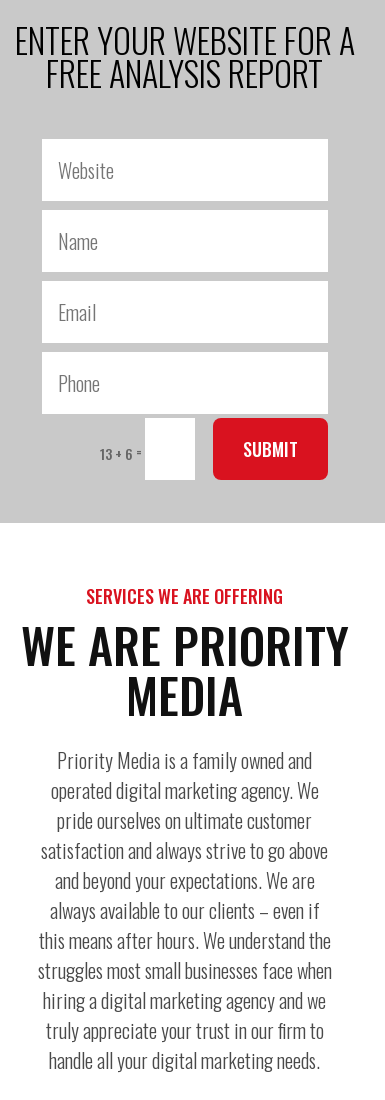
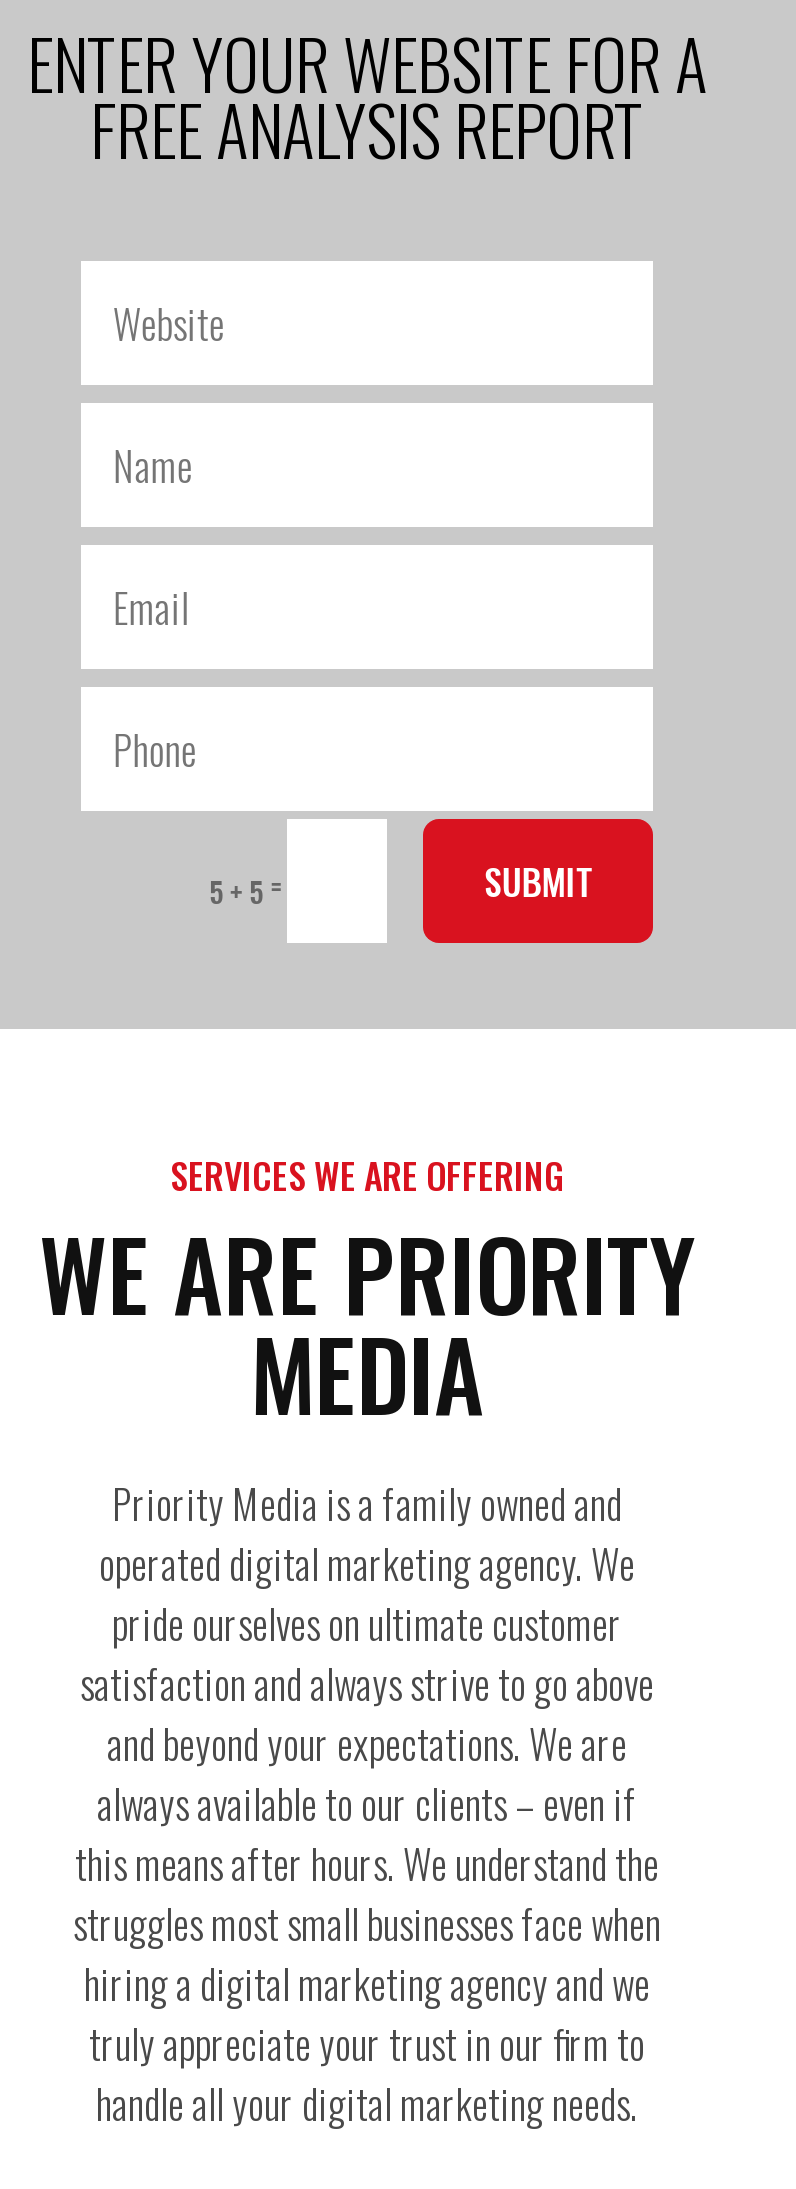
- 13 + 6 =
+ 5 + 5 =
